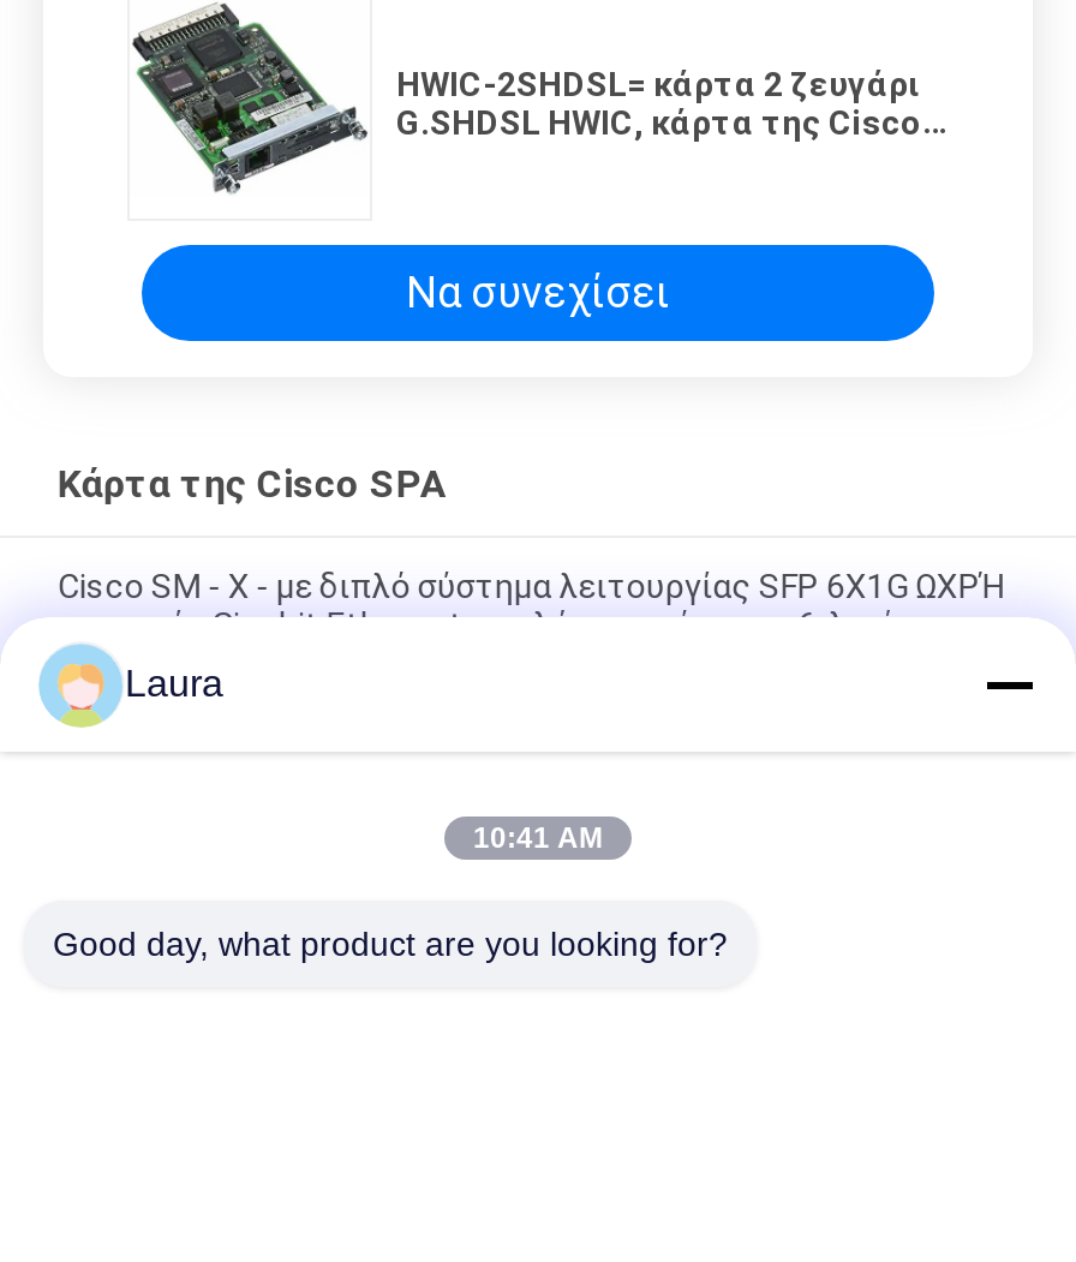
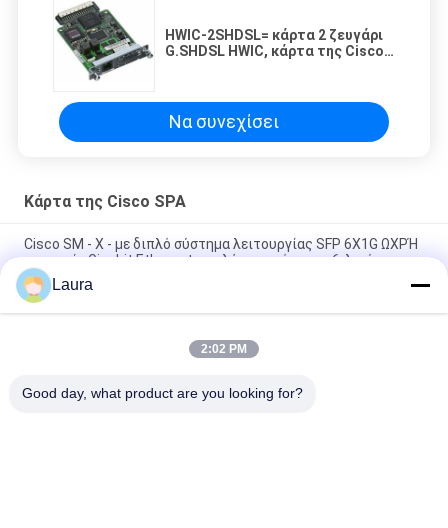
- 10:41 AM
+ 2:02 PM
